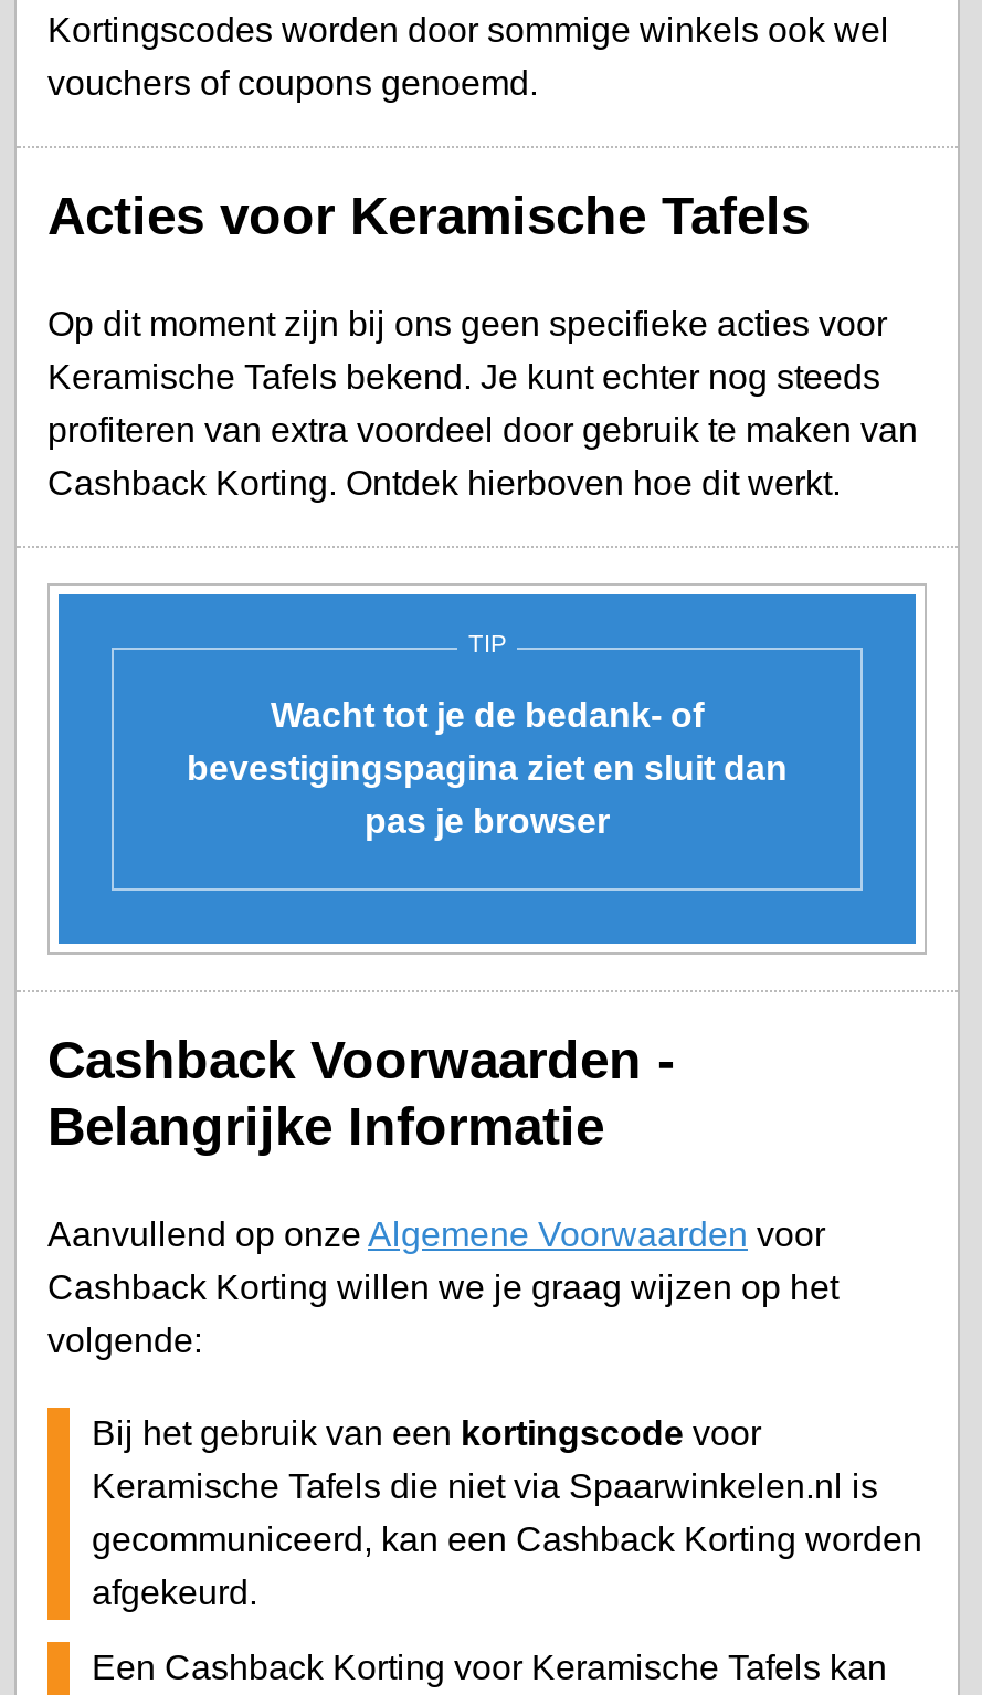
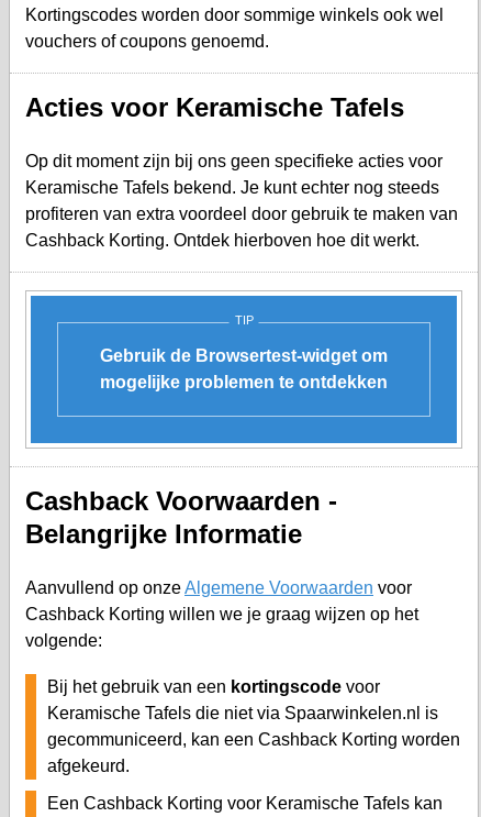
- Wacht tot je de bedank- of
- bevestigingspagina ziet en sluit dan
- pas je browser
+ Gebruik de Browsertest-widget om
+ mogelijke problemen te ontdekken
